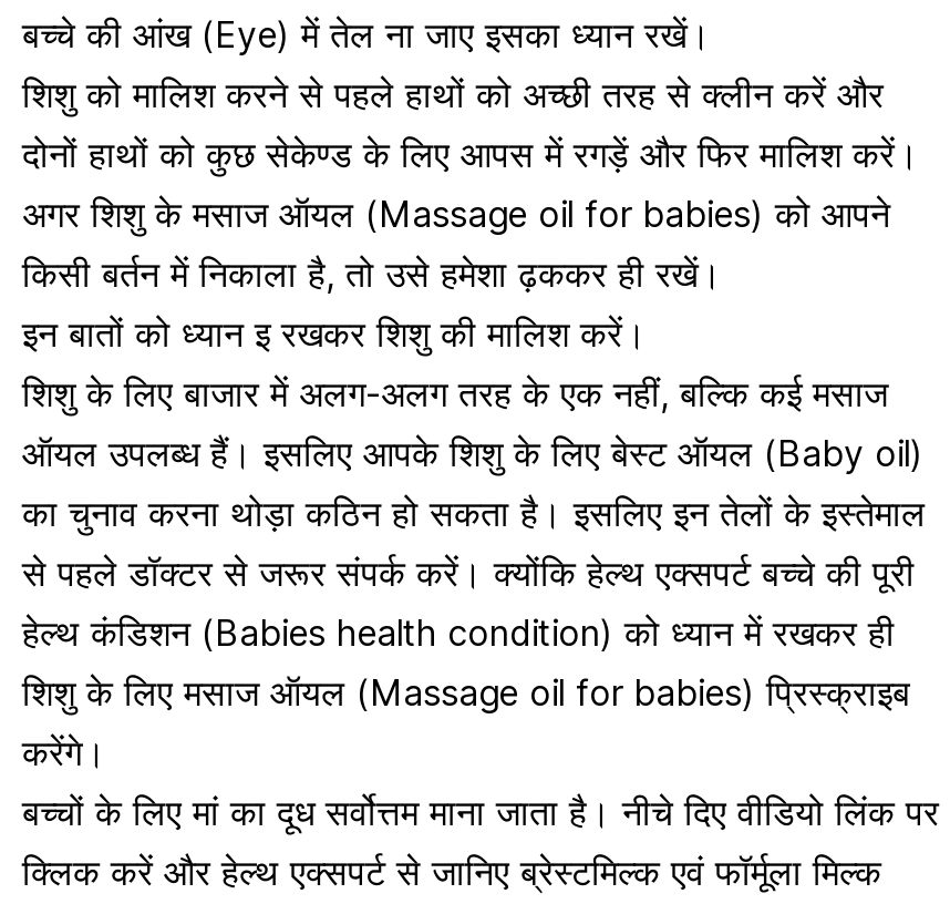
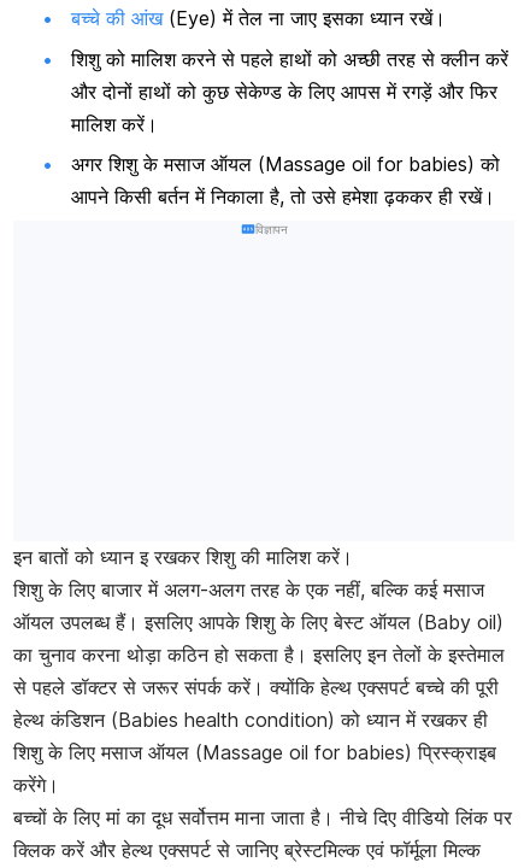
- शिशु को मालिश करने से पहले हाथों को अच्छी तरह से क्लीन करें और
- दोनों हाथों को कुछ सेकेण्ड के लिए आपस में रगड़ें और फिर मालिश करें।
- अगर शिशु के मसाज ऑयल (Massage oil for babies) को आपने
- किसी बर्तन में निकाला है, तो उसे हमेशा ढ़ककर ही रखें।
+ शिशु को मालिश करने से पहले हाथों को अच्छी तरह से क्लीन करें
+ और दोनों हाथों को कुछ सेकेण्ड के लिए आपस में रगड़ें और फिर
+ मालिश करें।
+ अगर शिशु के मसाज ऑयल (Massage oil for babies) को
+ आपने किसी बर्तन में निकाला है, तो उसे हमेशा ढ़ककर ही रखें।
+ विज्ञापन
